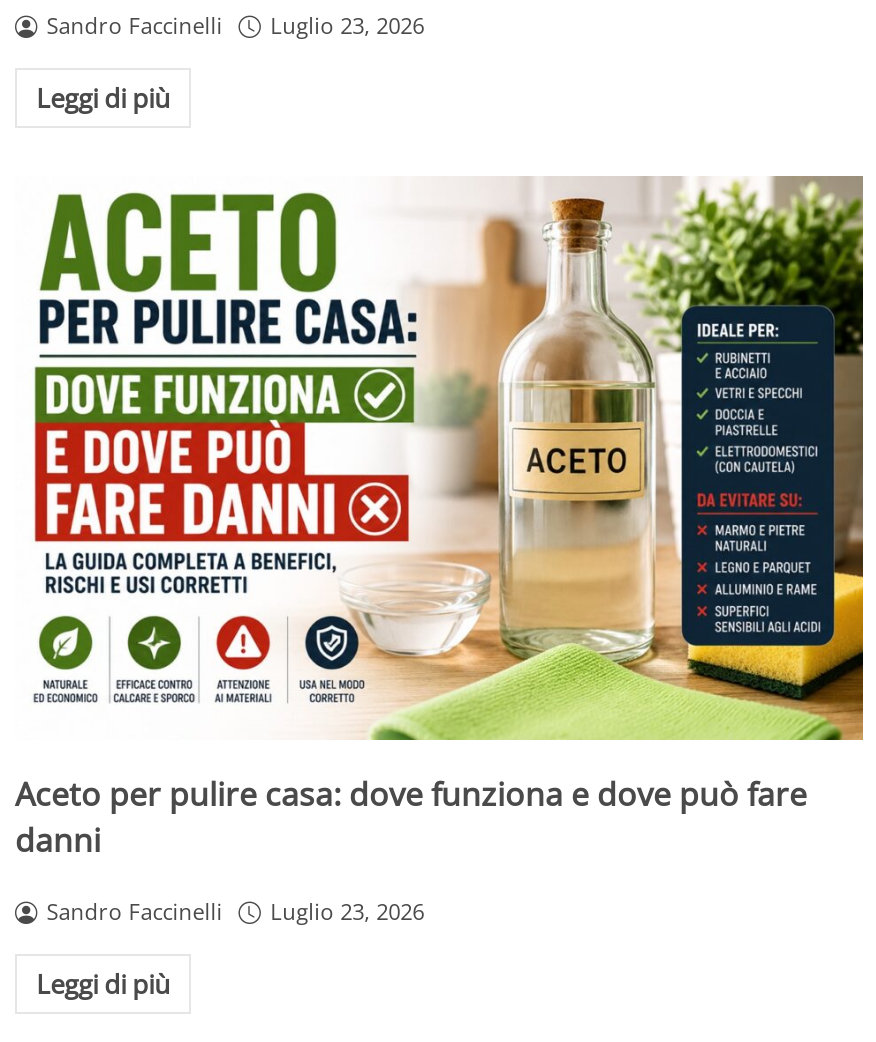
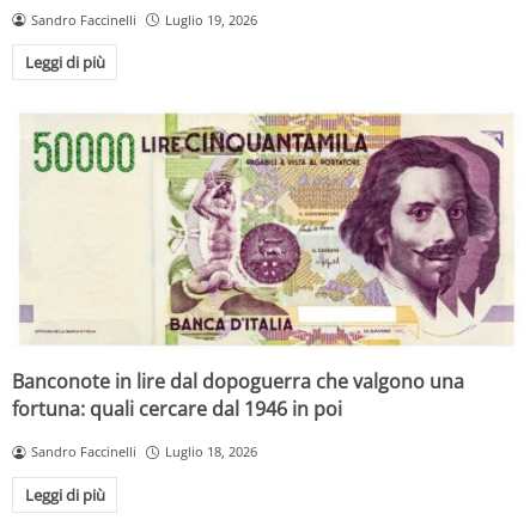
- Sandro Faccinelli Luglio 23, 2026
+ Sandro Faccinelli Luglio 19, 2026

- [image]
- Aceto per pulire casa: dove funziona e dove può fare
- danni
+ [image]
+ Banconote in lire dal dopoguerra che valgono una
+ fortuna: quali cercare dal 1946 in poi

- Sandro Faccinelli Luglio 23, 2026
+ Sandro Faccinelli Luglio 18, 2026
